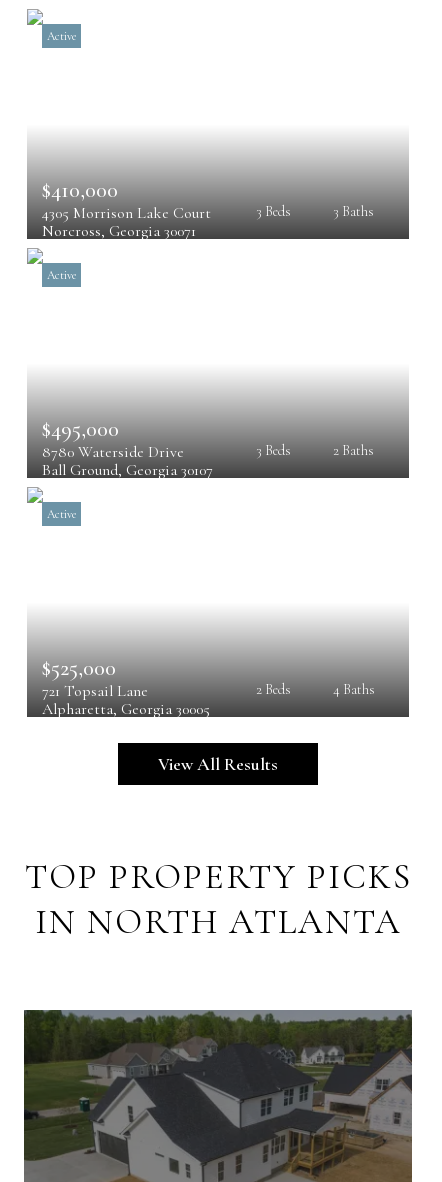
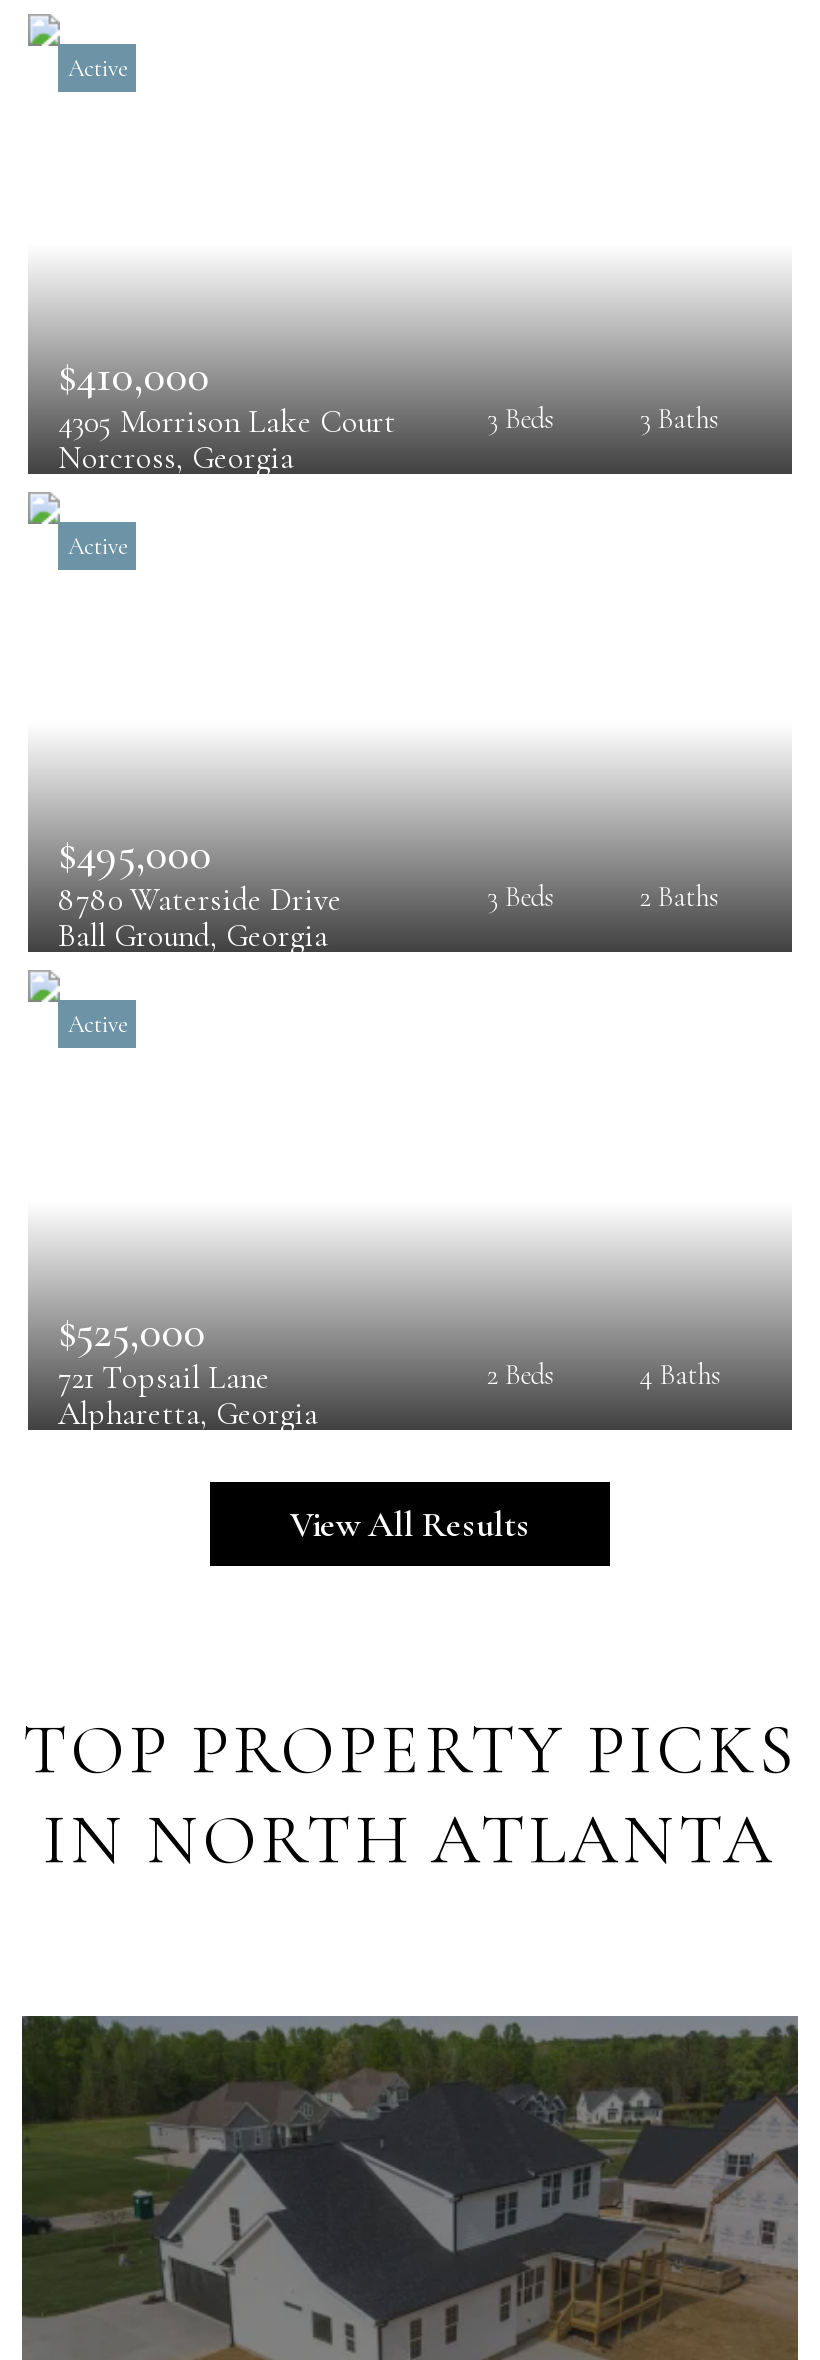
- Norcross, Georgia 30071
+ Norcross, Georgia

- Ball Ground, Georgia 30107
+ Ball Ground, Georgia

- Alpharetta, Georgia 30005
+ Alpharetta, Georgia
